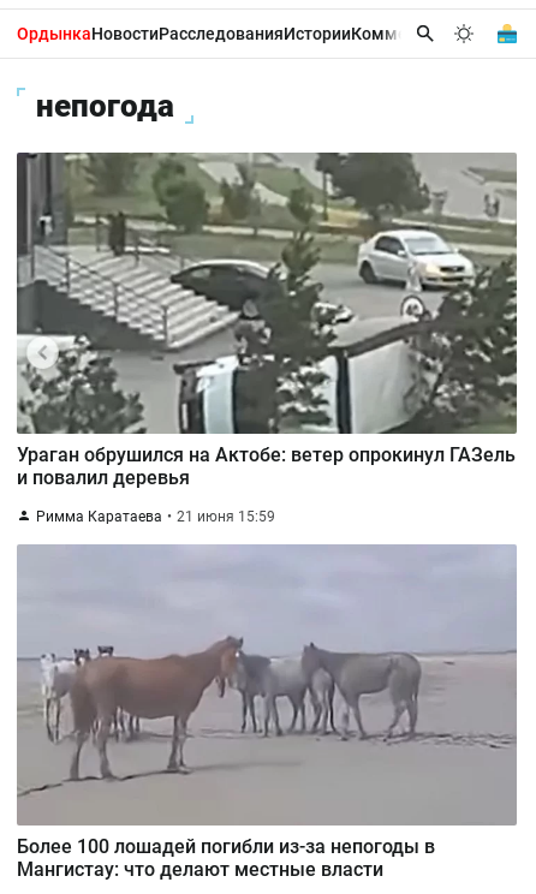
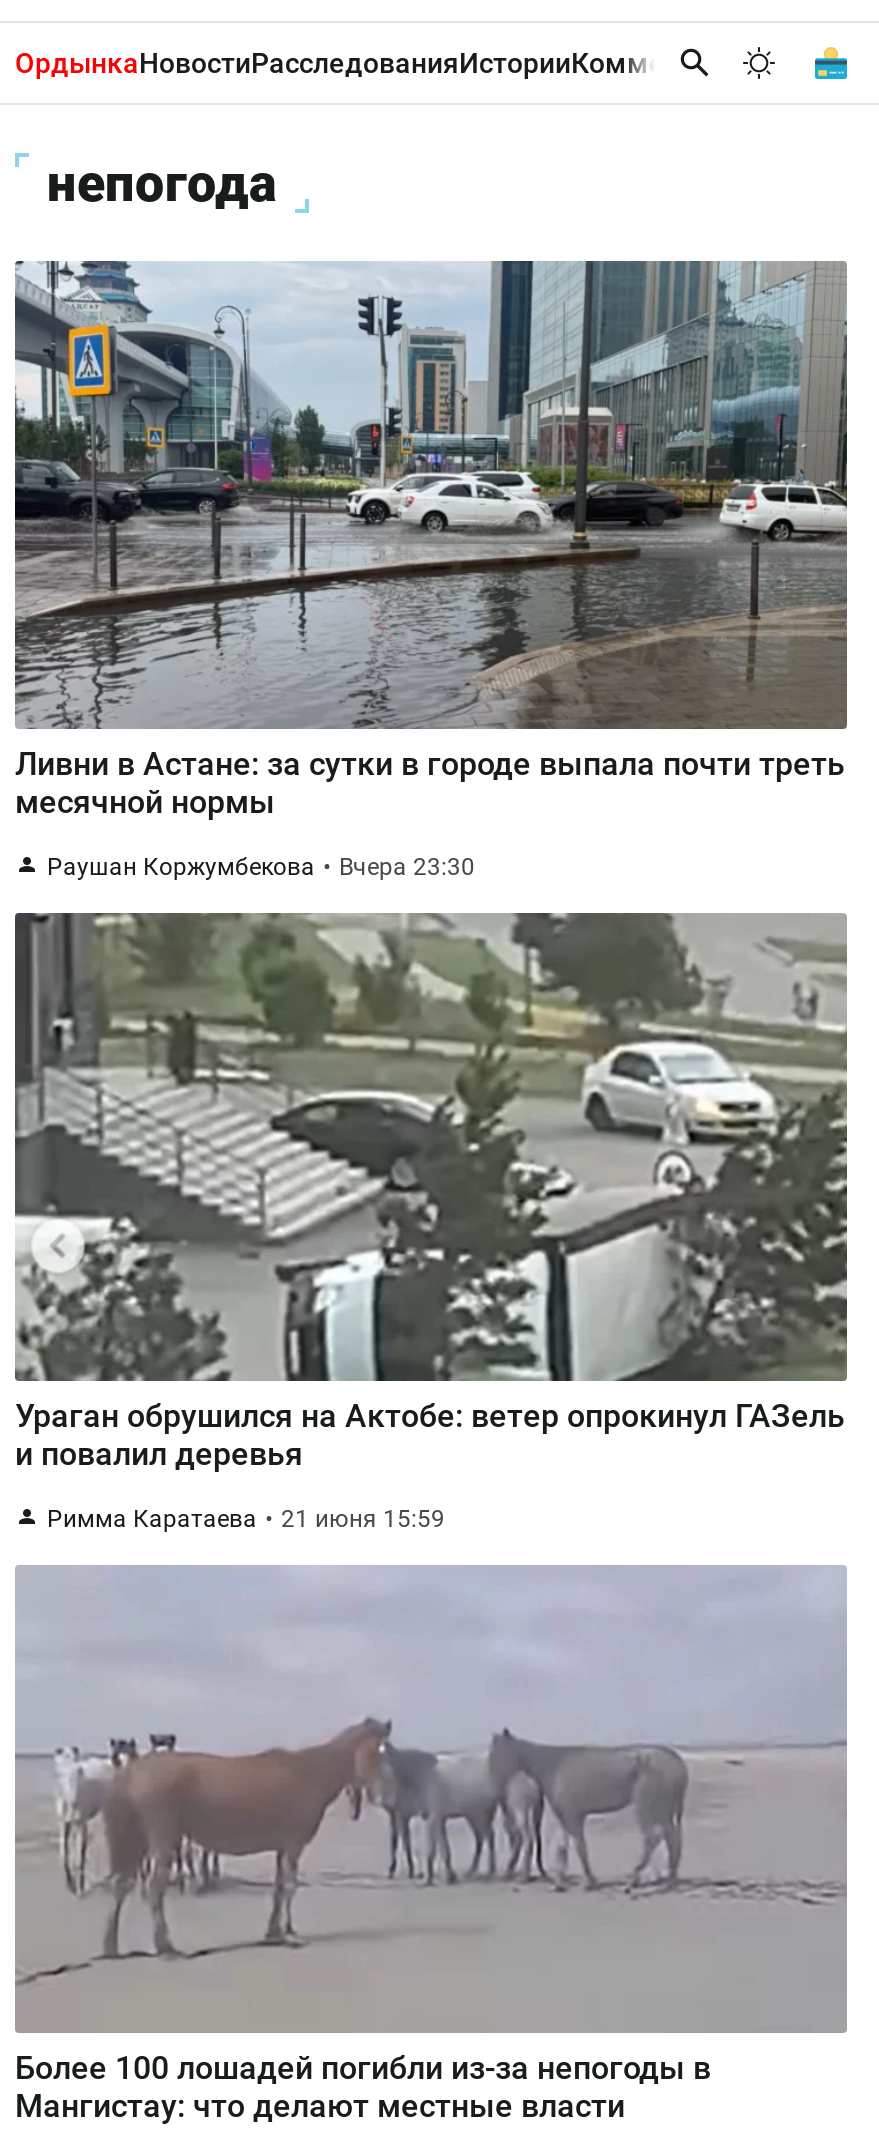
+ [image]
+ Ливни в Астане: за сутки в городе выпала почти треть
+ месячной нормы
+ Раушан Коржумбекова
+ Вчера 23:30
